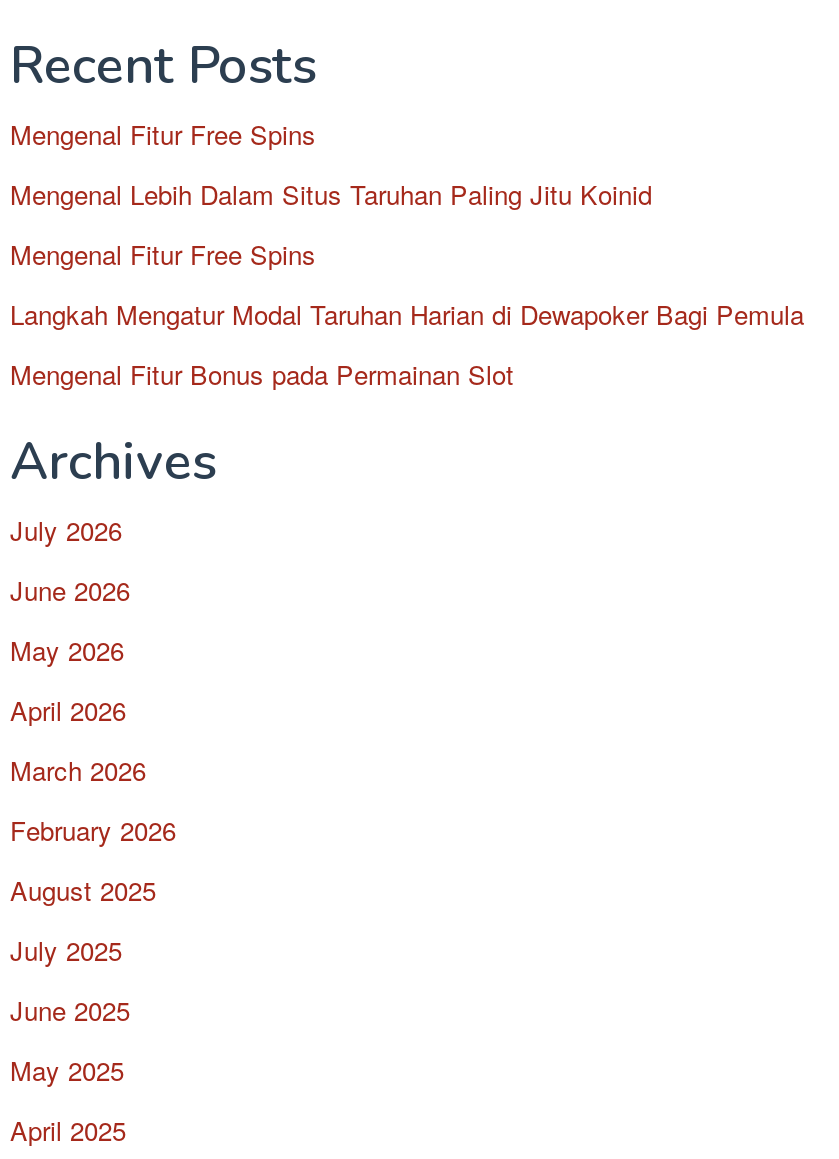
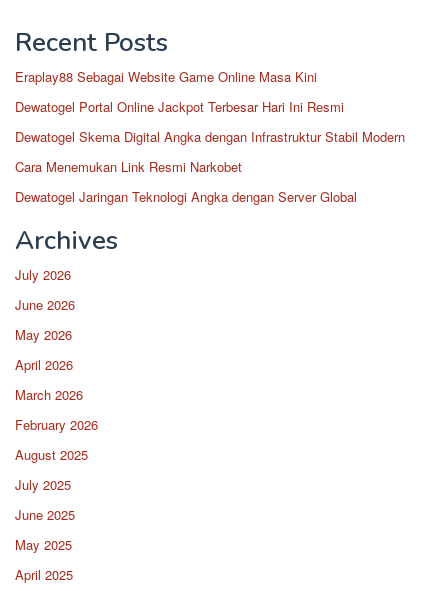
- Mengenal Fitur Free Spins
+ Eraplay88 Sebagai Website Game Online Masa Kini

- Mengenal Lebih Dalam Situs Taruhan Paling Jitu Koinid
+ Dewatogel Portal Online Jackpot Terbesar Hari Ini Resmi

- Mengenal Fitur Free Spins
+ Dewatogel Skema Digital Angka dengan Infrastruktur Stabil Modern

- Langkah Mengatur Modal Taruhan Harian di Dewapoker Bagi Pemula
+ Cara Menemukan Link Resmi Narkobet

- Mengenal Fitur Bonus pada Permainan Slot
+ Dewatogel Jaringan Teknologi Angka dengan Server Global
